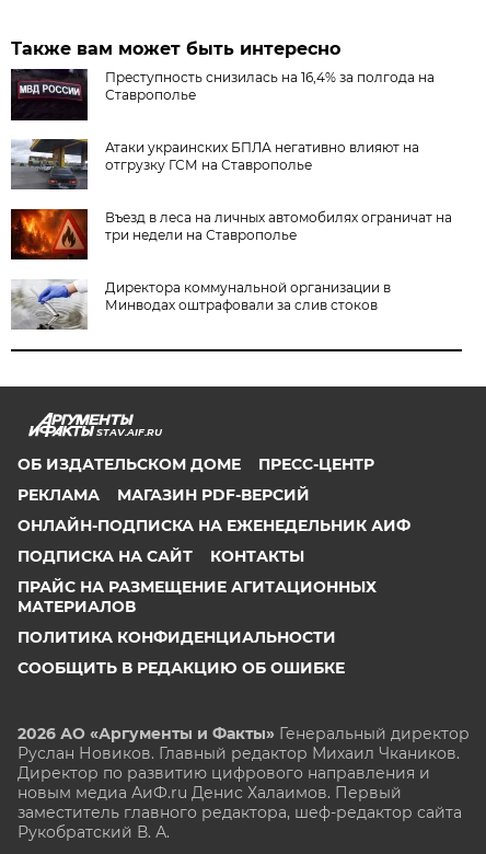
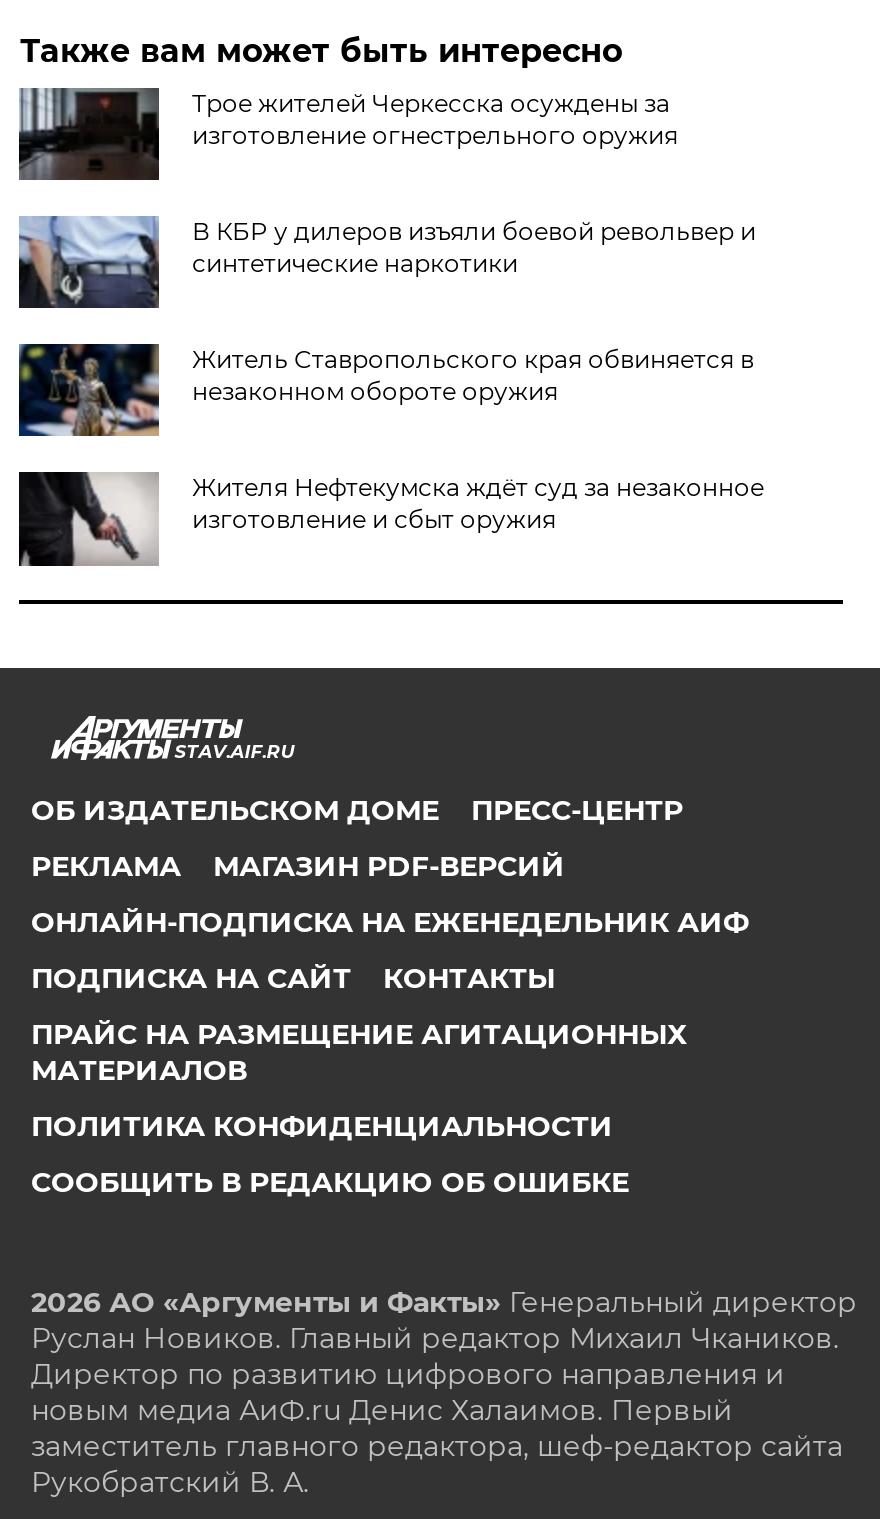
- [image]
- Преступность снизилась на 16,4% за полгода на
- Ставрополье
+ [image]
+ Трое жителей Черкесска осуждены за
+ изготовление огнестрельного оружия

- [image]
- Атаки украинских БПЛА негативно влияют на
- отгрузку ГСМ на Ставрополье
+ [image]
+ В КБР у дилеров изъяли боевой револьвер и
+ синтетические наркотики

- [image]
- Въезд в леса на личных автомобилях ограничат на
- три недели на Ставрополье
+ [image]
+ Житель Ставропольского края обвиняется в
+ незаконном обороте оружия

- [image]
- Директора коммунальной организации в
- Минводах оштрафовали за слив стоков
+ [image]
+ Жителя Нефтекумска ждёт суд за незаконное
+ изготовление и сбыт оружия
